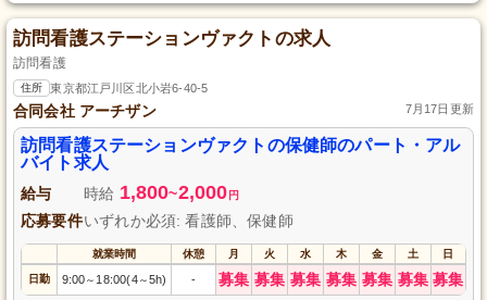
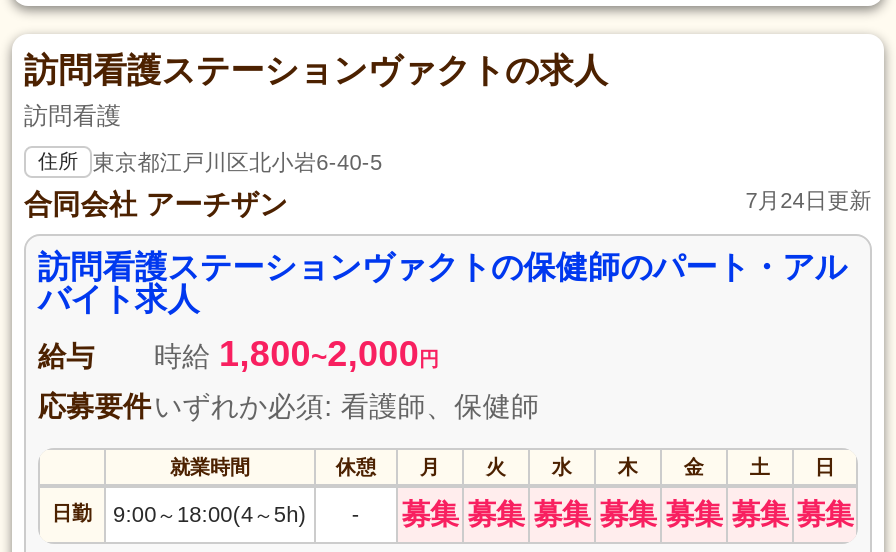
- 7月17日更新
+ 7月24日更新
